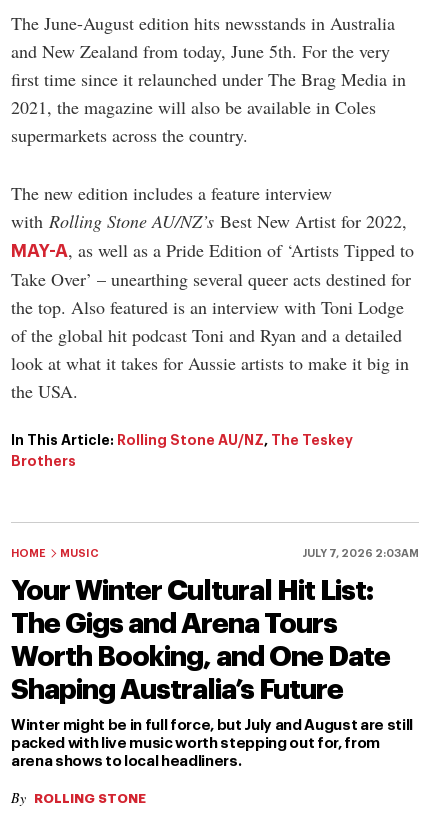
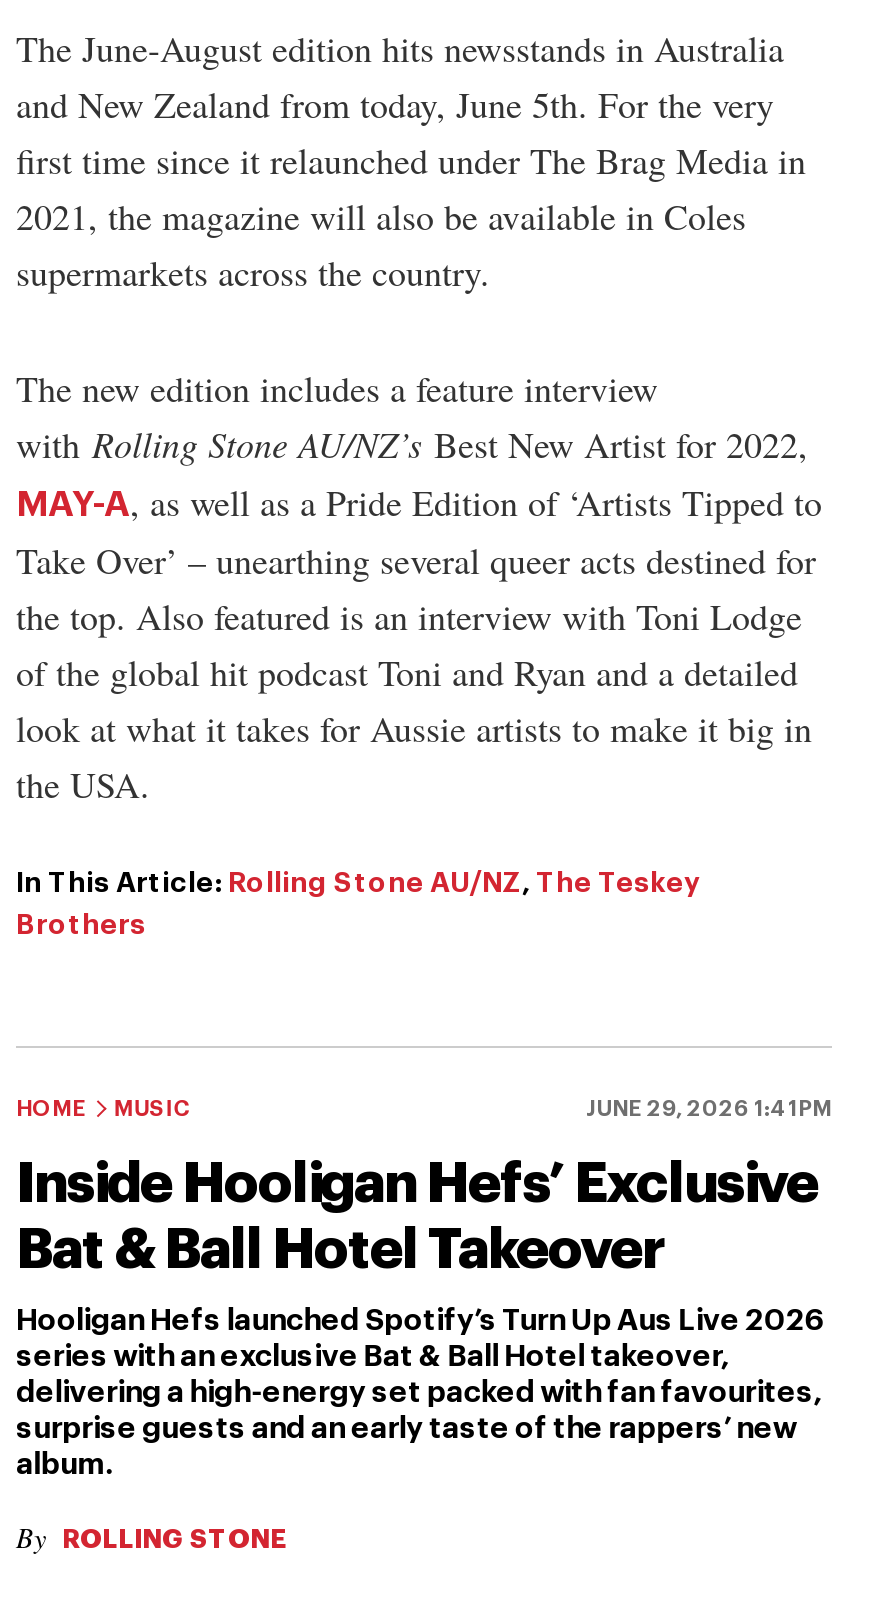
- JULY 7, 2026 2:03AM
+ JUNE 29, 2026 1:41PM

- Your Winter Cultural Hit List:
- The Gigs and Arena Tours
- Worth Booking, and One Date
- Shaping Australia’s Future
+ Inside Hooligan Hefs’ Exclusive
+ Bat & Ball Hotel Takeover

- Winter might be in full force, but July and August are still
- packed with live music worth stepping out for, from
- arena shows to local headliners.
+ Hooligan Hefs launched Spotify’s Turn Up Aus Live 2026
+ series with an exclusive Bat & Ball Hotel takeover,
+ delivering a high-energy set packed with fan favourites,
+ surprise guests and an early taste of the rappers’ new
+ album.
